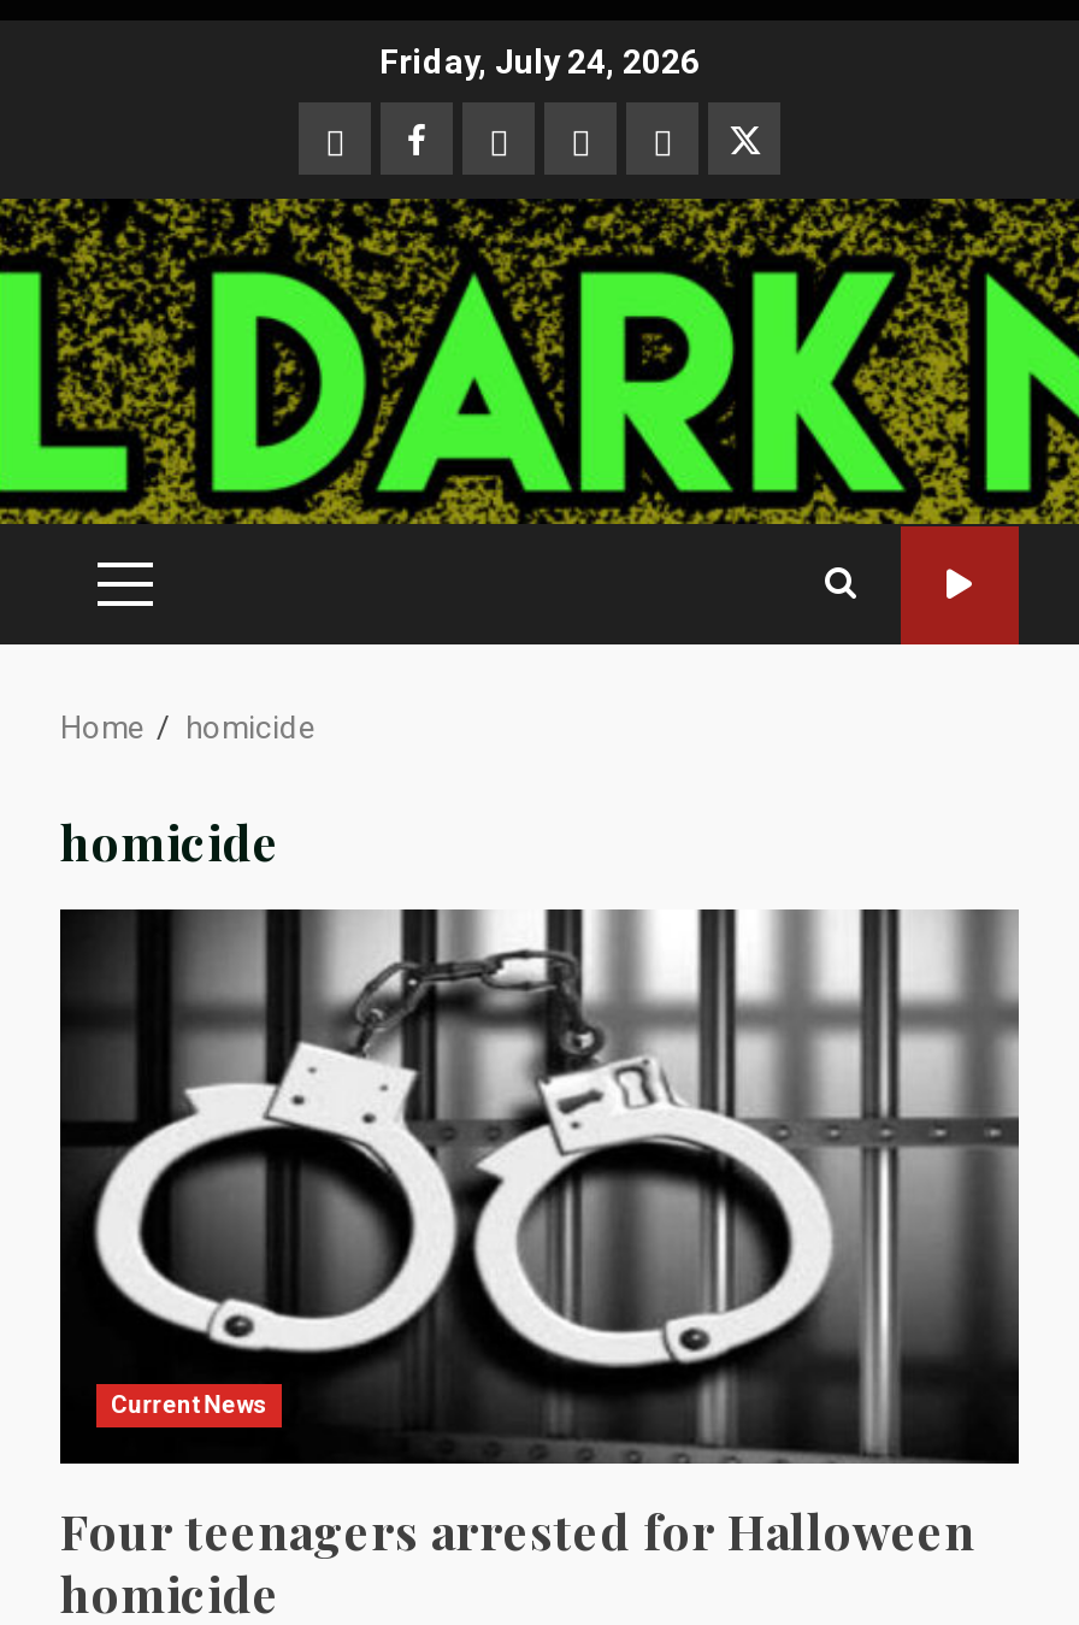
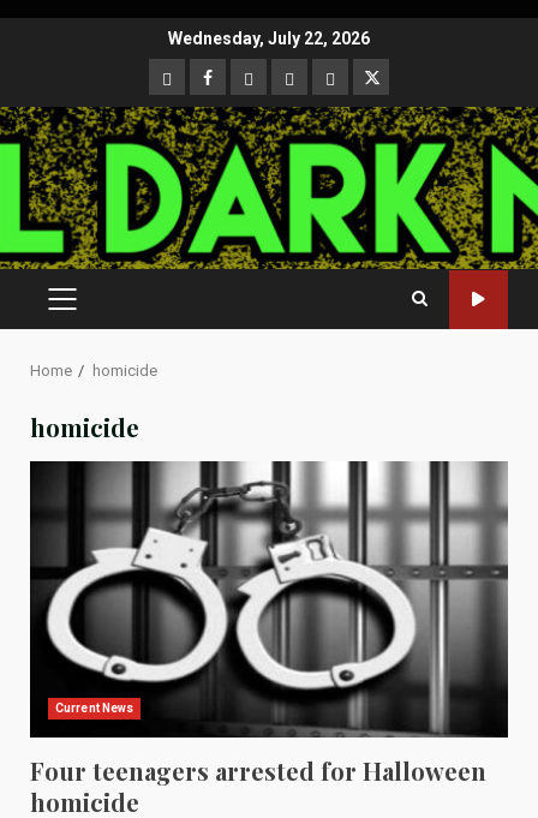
- Friday, July 24, 2026
+ Wednesday, July 22, 2026
